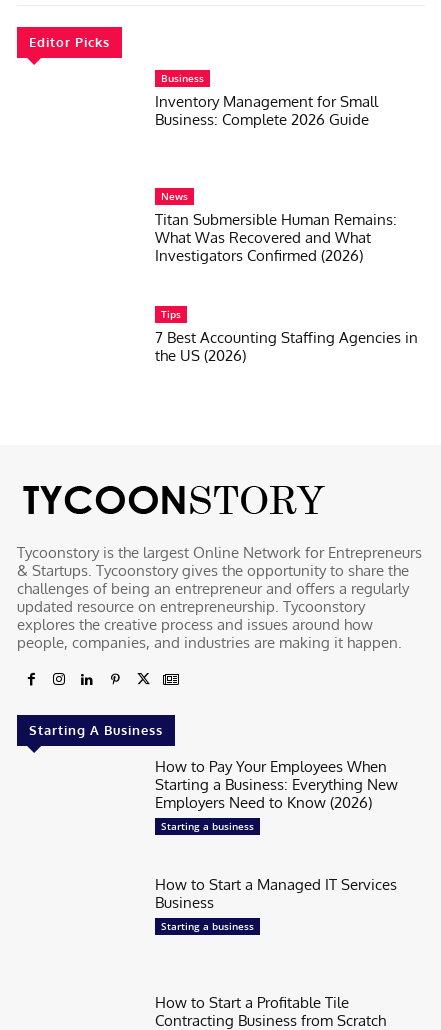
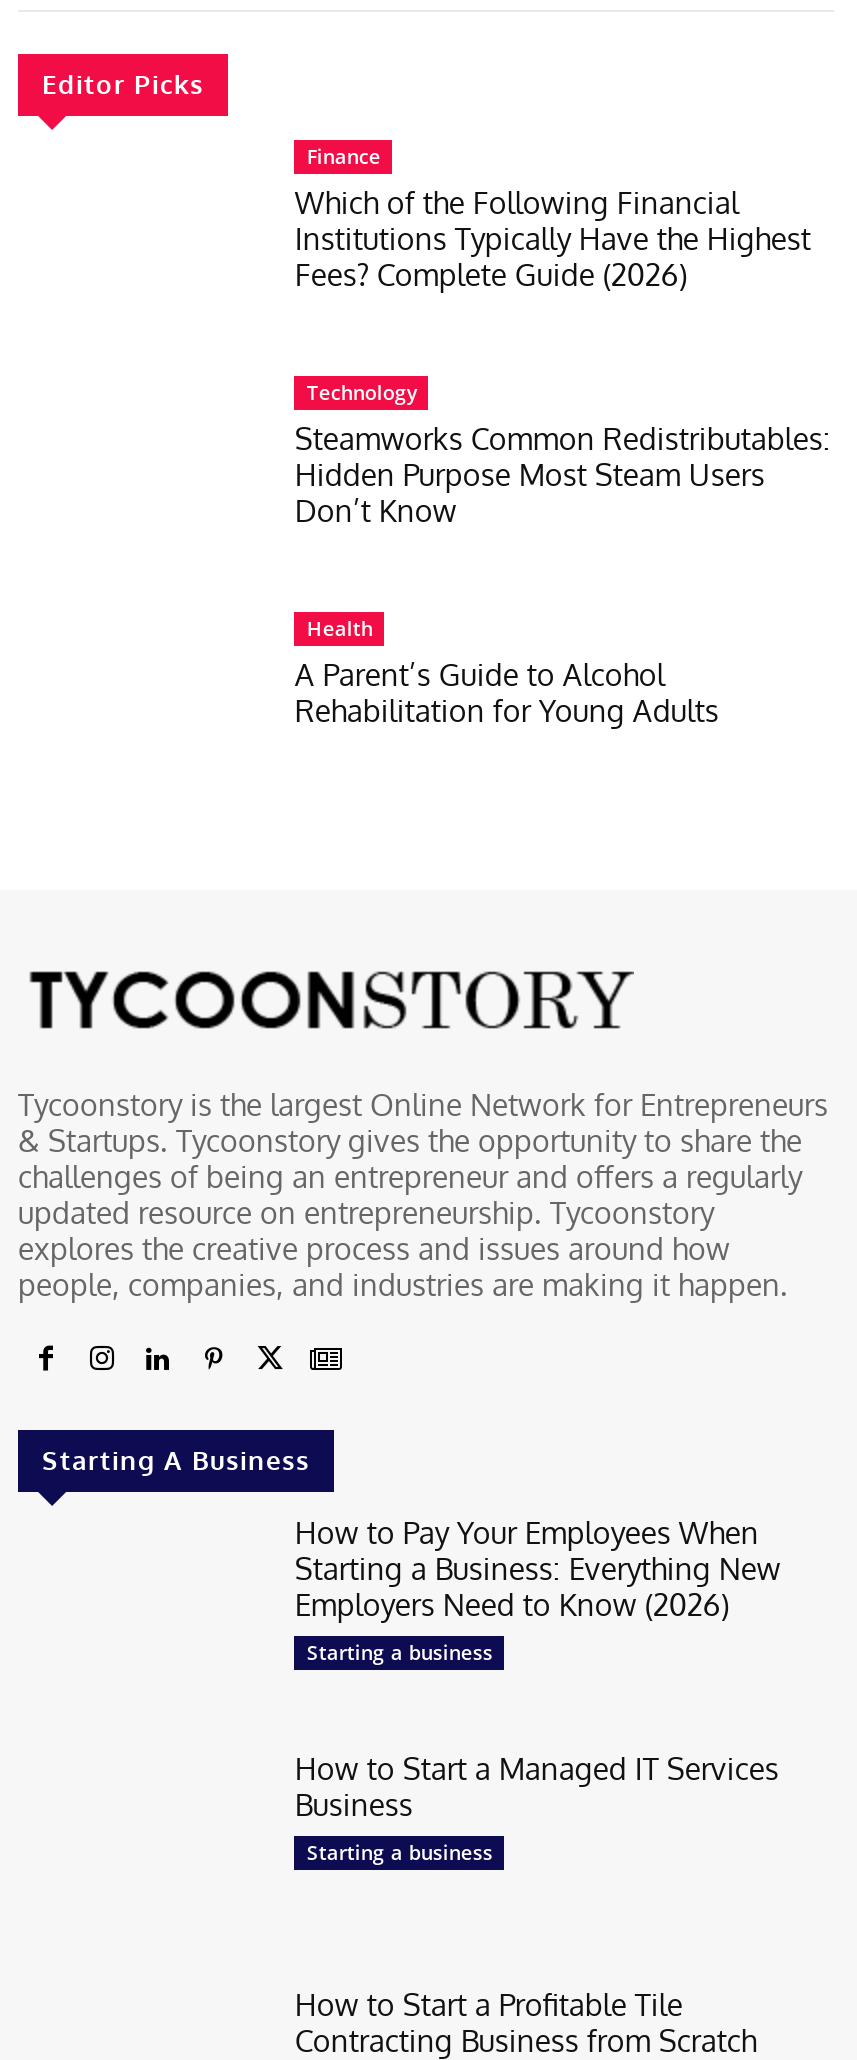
- Business
- Inventory Management for Small
- Business: Complete 2026 Guide
+ Finance
+ Which of the Following Financial
+ Institutions Typically Have the Highest
+ Fees? Complete Guide (2026)

- News
- Titan Submersible Human Remains:
- What Was Recovered and What
- Investigators Confirmed (2026)
+ Technology
+ Steamworks Common Redistributables:
+ Hidden Purpose Most Steam Users
+ Don’t Know

- Tips
- 7 Best Accounting Staffing Agencies in
- the US (2026)
+ Health
+ A Parent’s Guide to Alcohol
+ Rehabilitation for Young Adults
